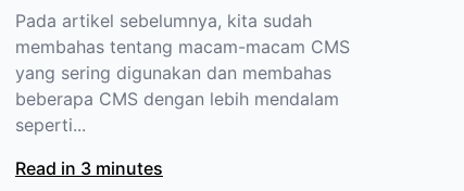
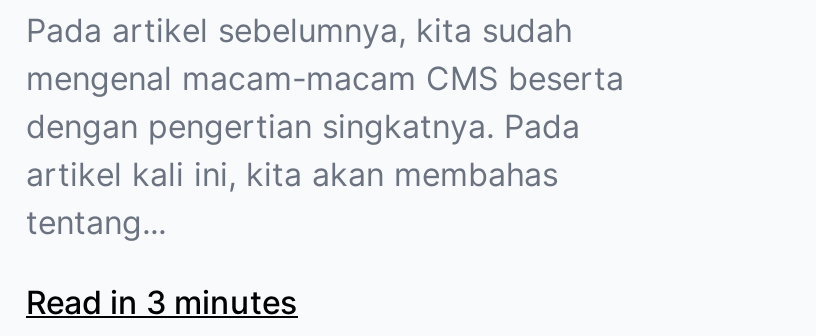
- membahas tentang macam-macam CMS
- yang sering digunakan dan membahas
- beberapa CMS dengan lebih mendalam
- seperti...
+ mengenal macam-macam CMS beserta
+ dengan pengertian singkatnya. Pada
+ artikel kali ini, kita akan membahas
+ tentang...
